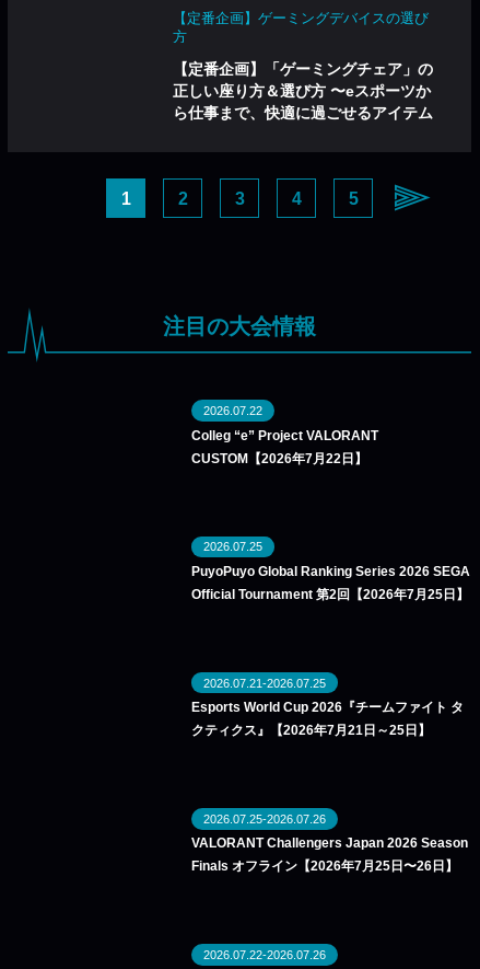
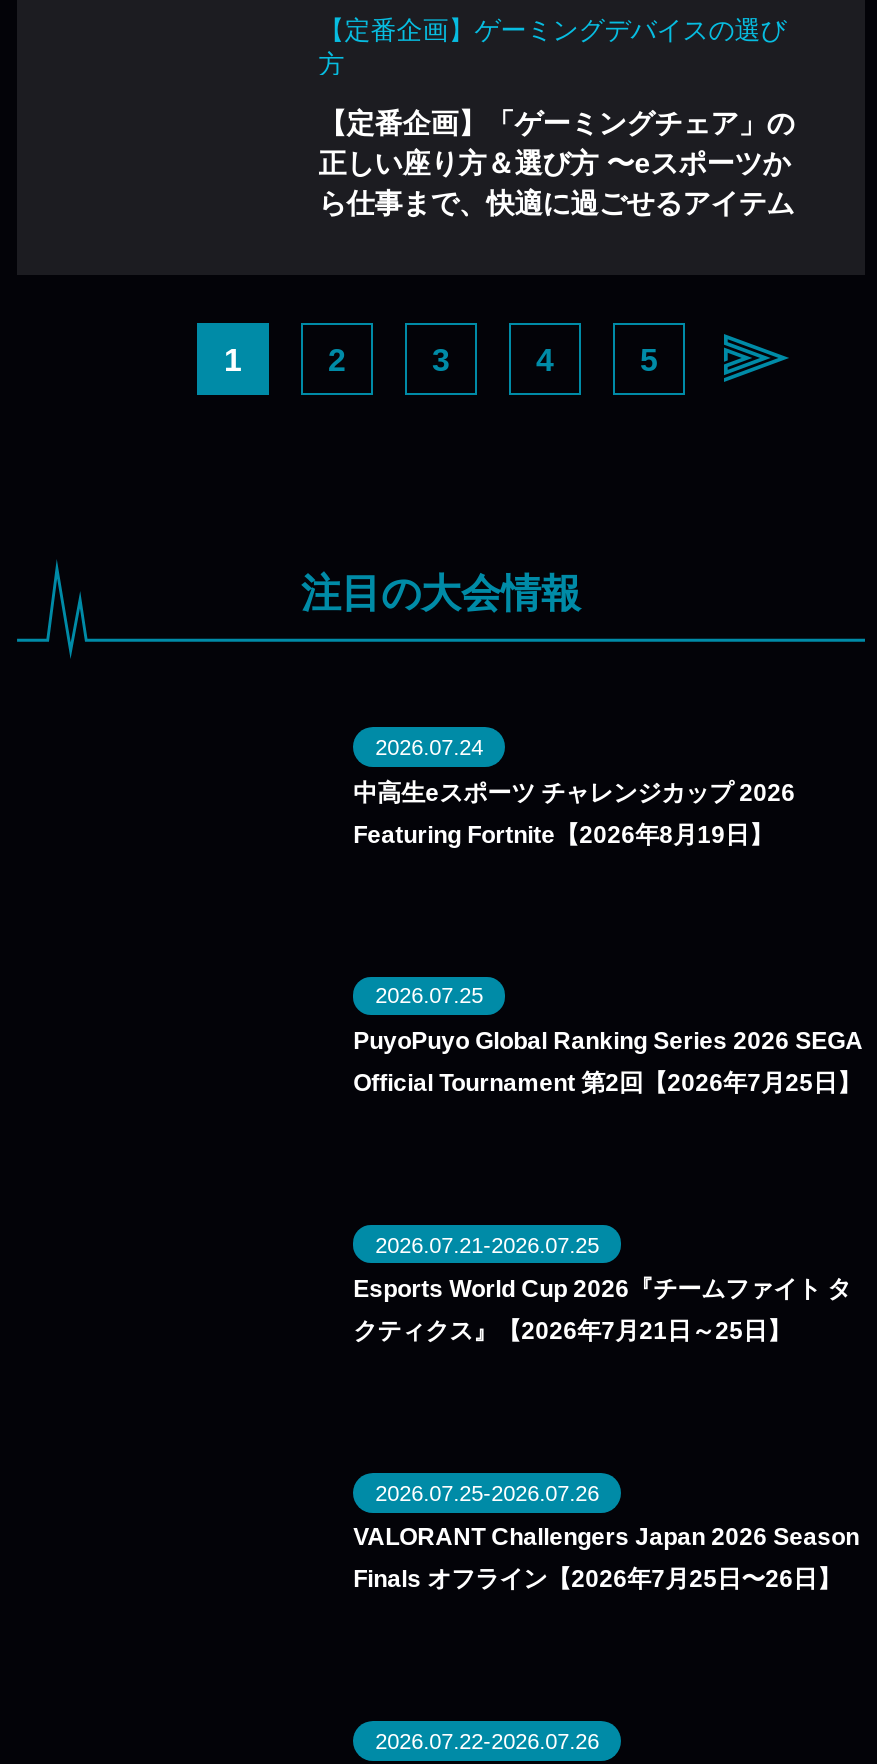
- 2026.07.22
+ 2026.07.24

- Colleg “e” Project VALORANT
+ 中高生eスポーツ チャレンジカップ 2026

- CUSTOM【2026年7月22日】
+ Featuring Fortnite【2026年8月19日】
